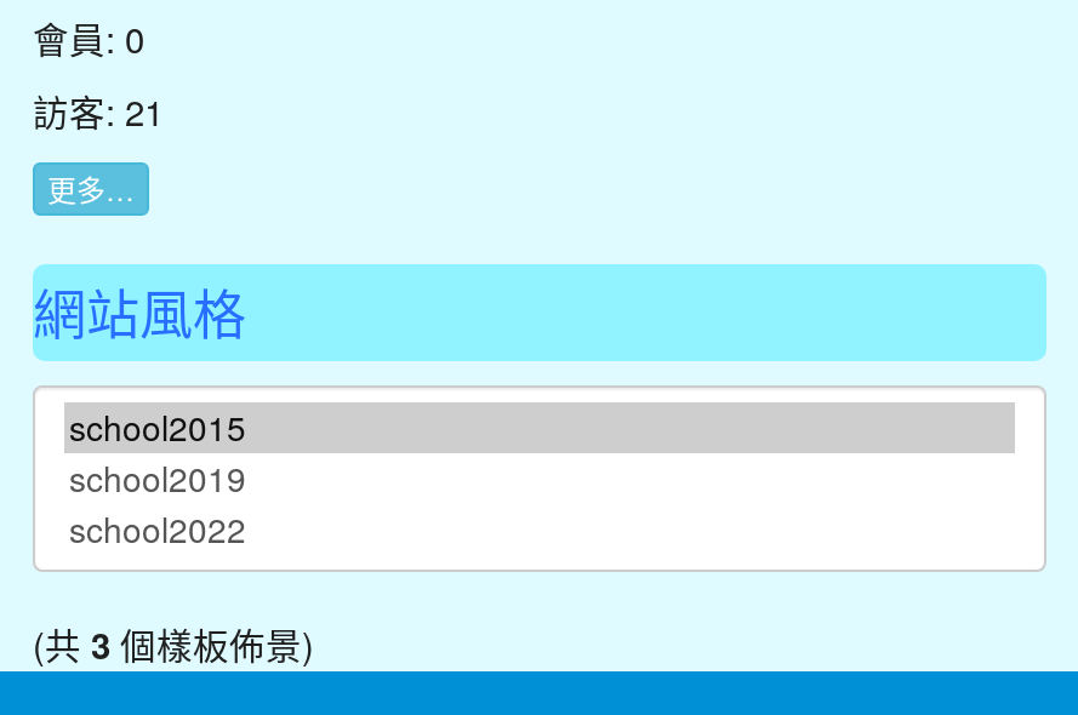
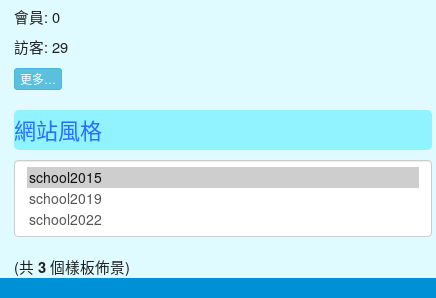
- 訪客: 21
+ 訪客: 29
